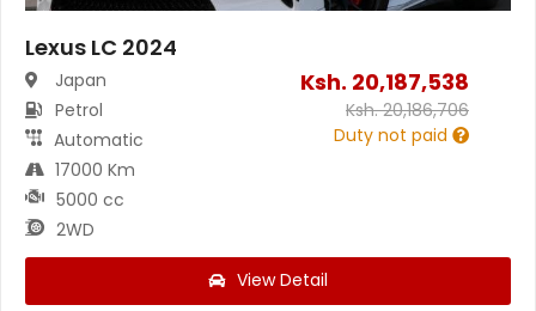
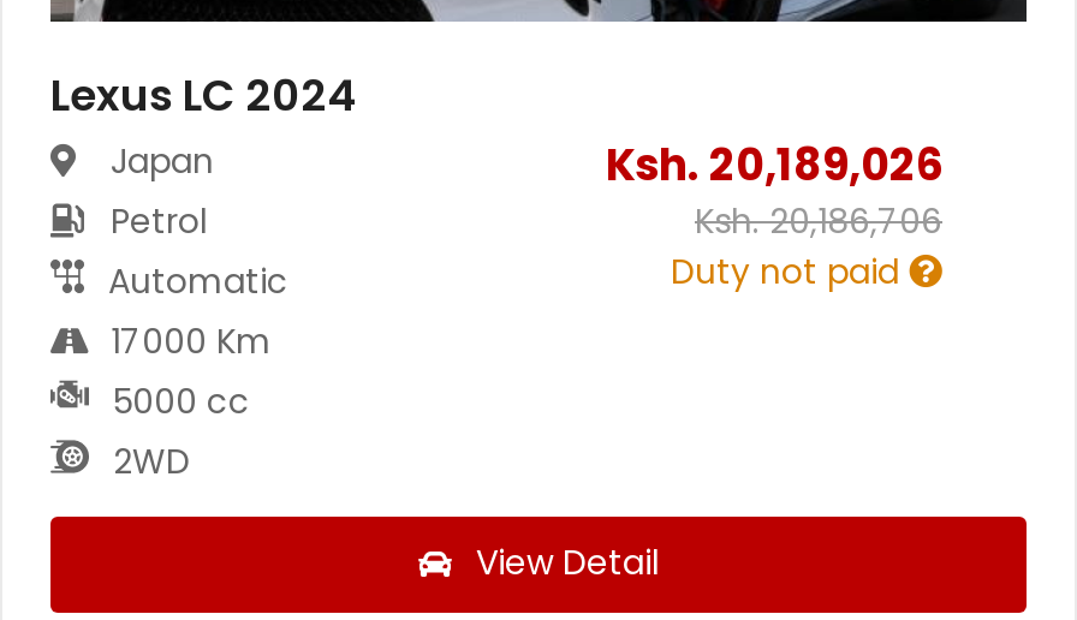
- Ksh. 20,187,538
+ Ksh. 20,189,026
